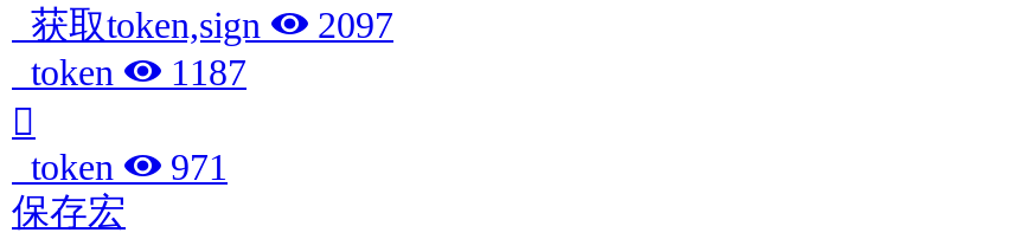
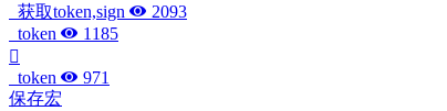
- 获取token,sign 2097
+ 获取token,sign 2093

- token 1187
+ token 1185
